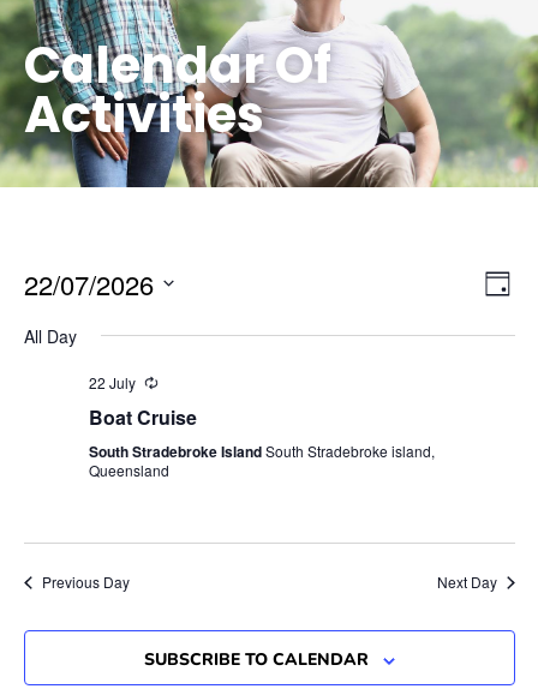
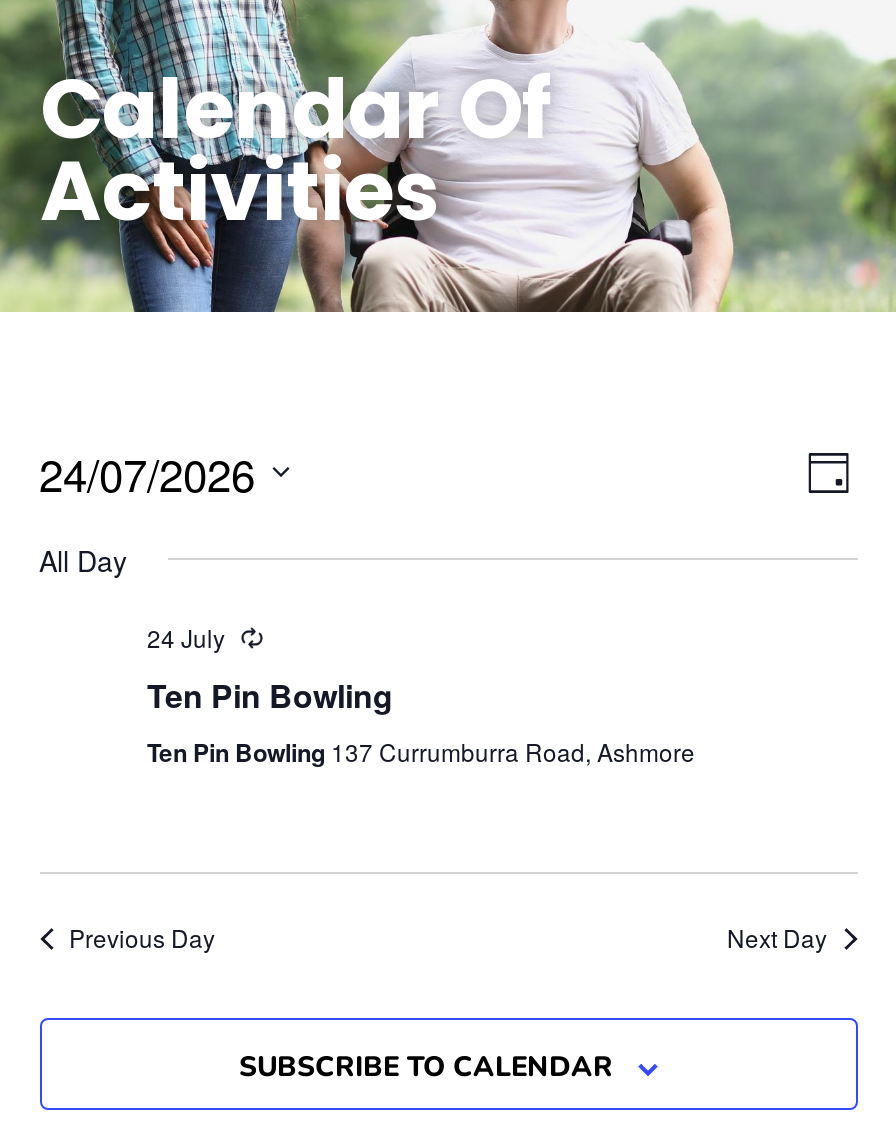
- 22/07/2026
+ 24/07/2026

- 22 July
- Boat Cruise
- South Stradebroke Island South Stradebroke island,
- Queensland
+ 24 July
+ Ten Pin Bowling
+ Ten Pin Bowling 137 Currumburra Road, Ashmore
